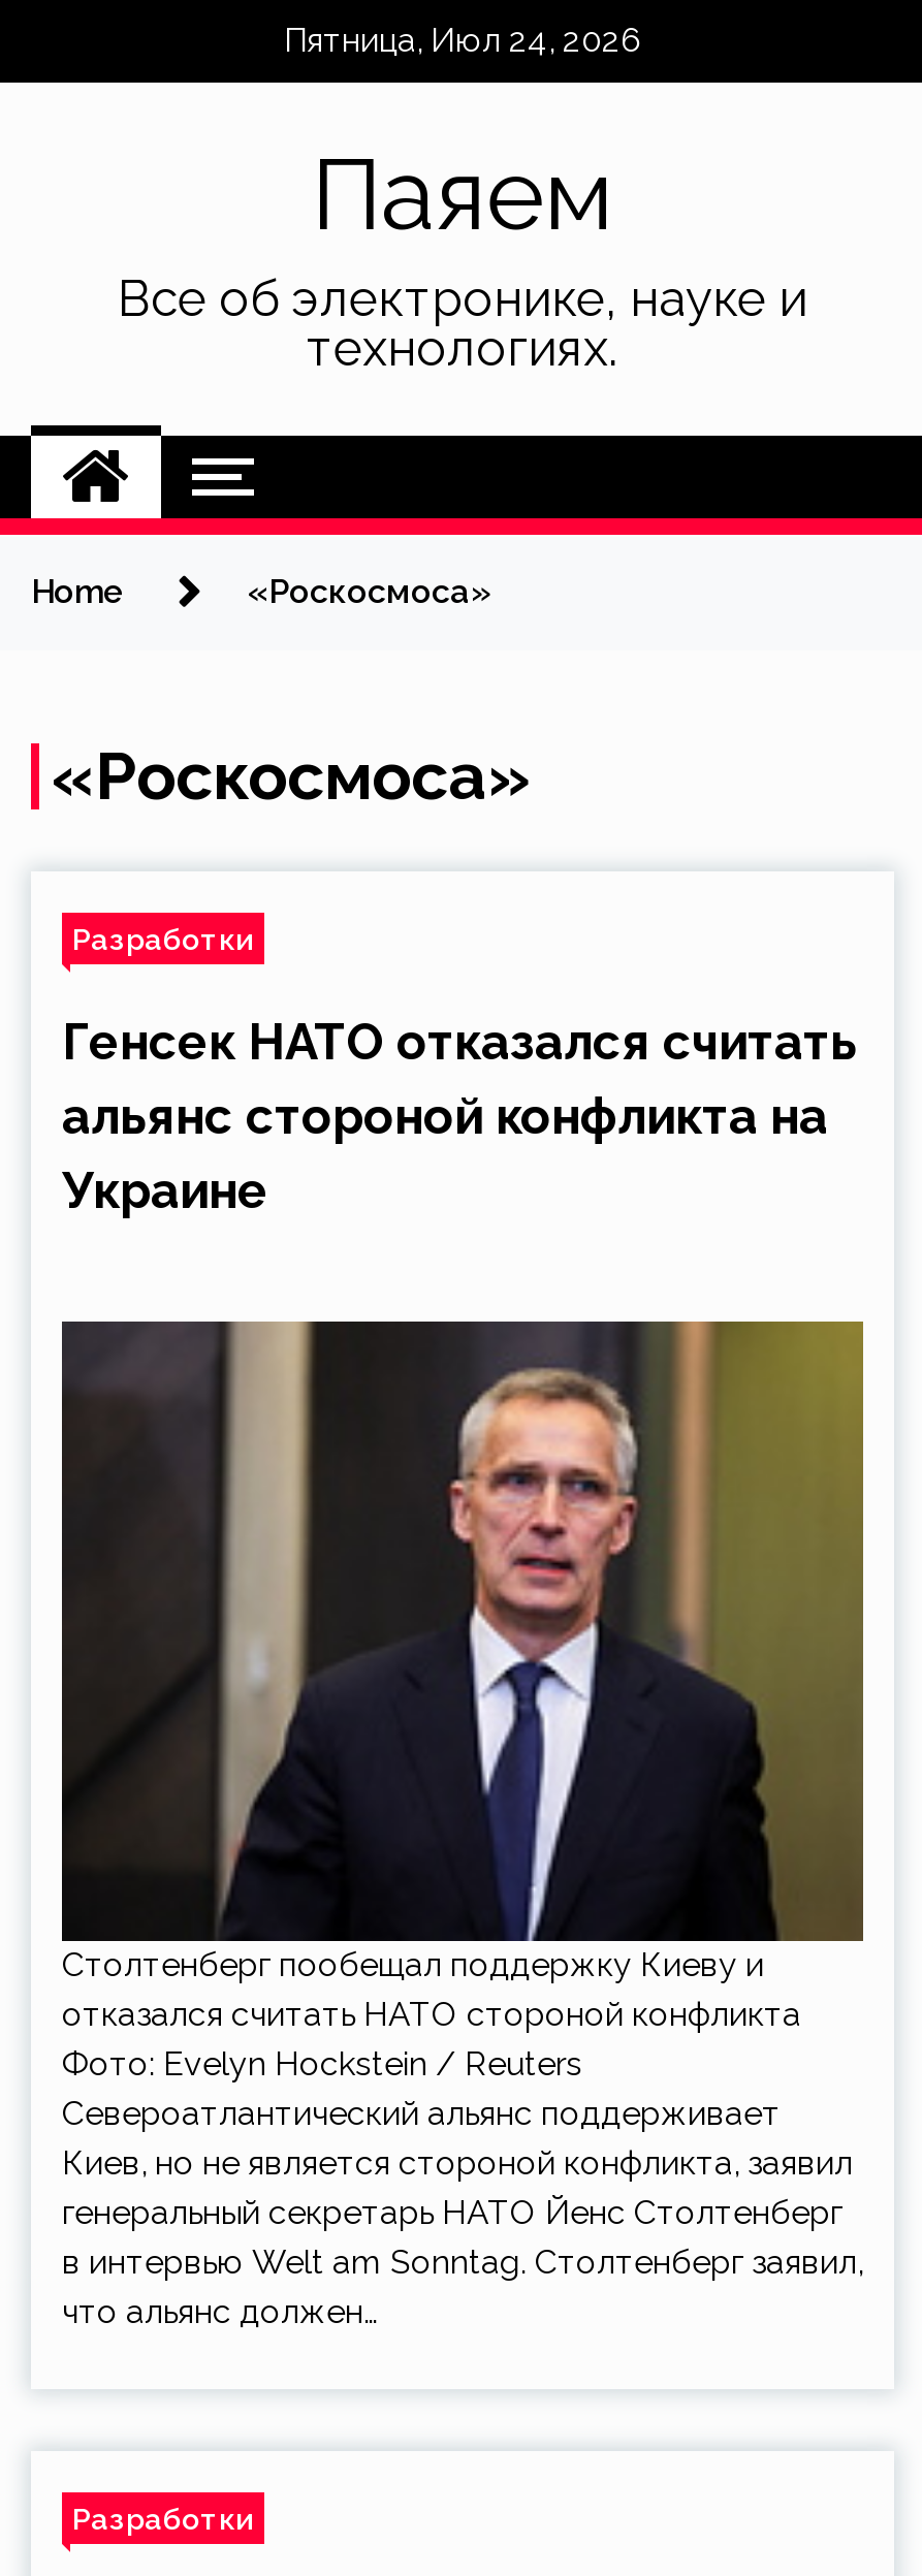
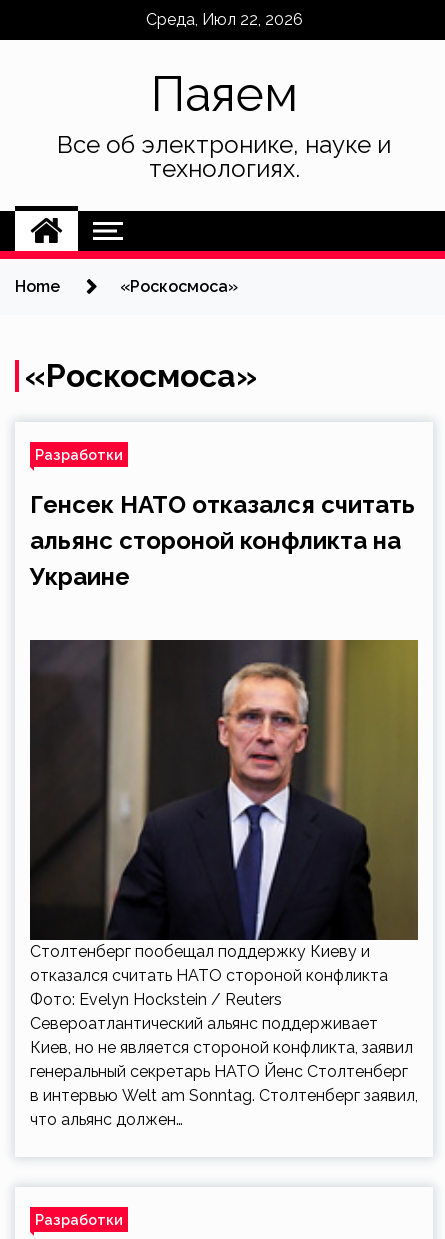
- Пятница, Июл 24, 2026
+ Среда, Июл 22, 2026
